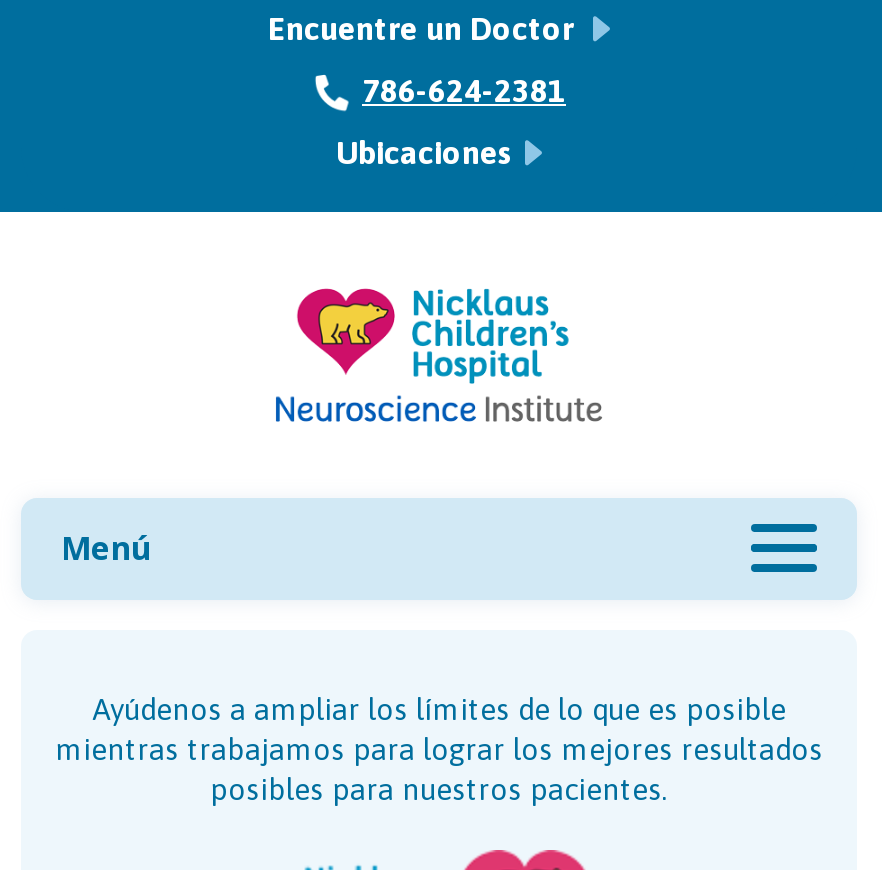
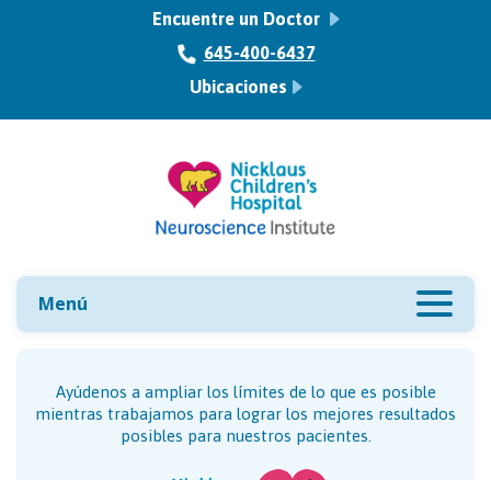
- 786-624-2381
+ 645-400-6437
